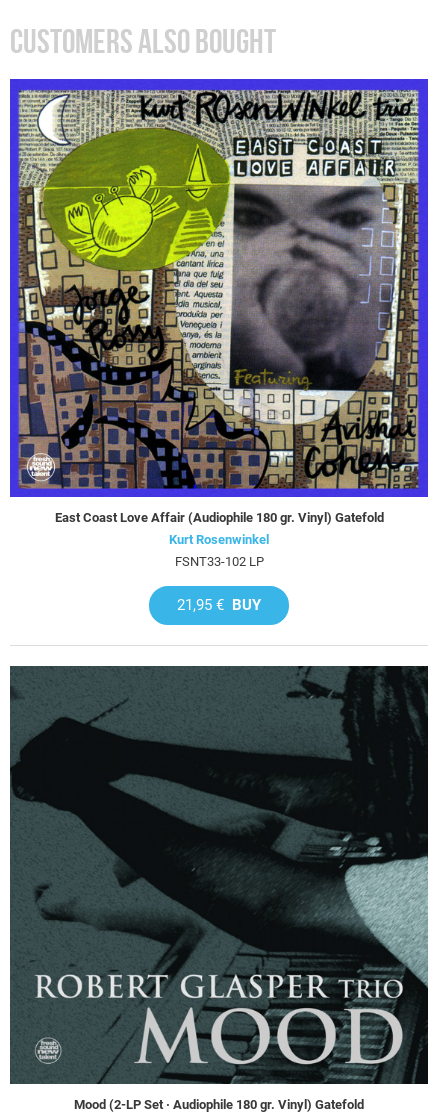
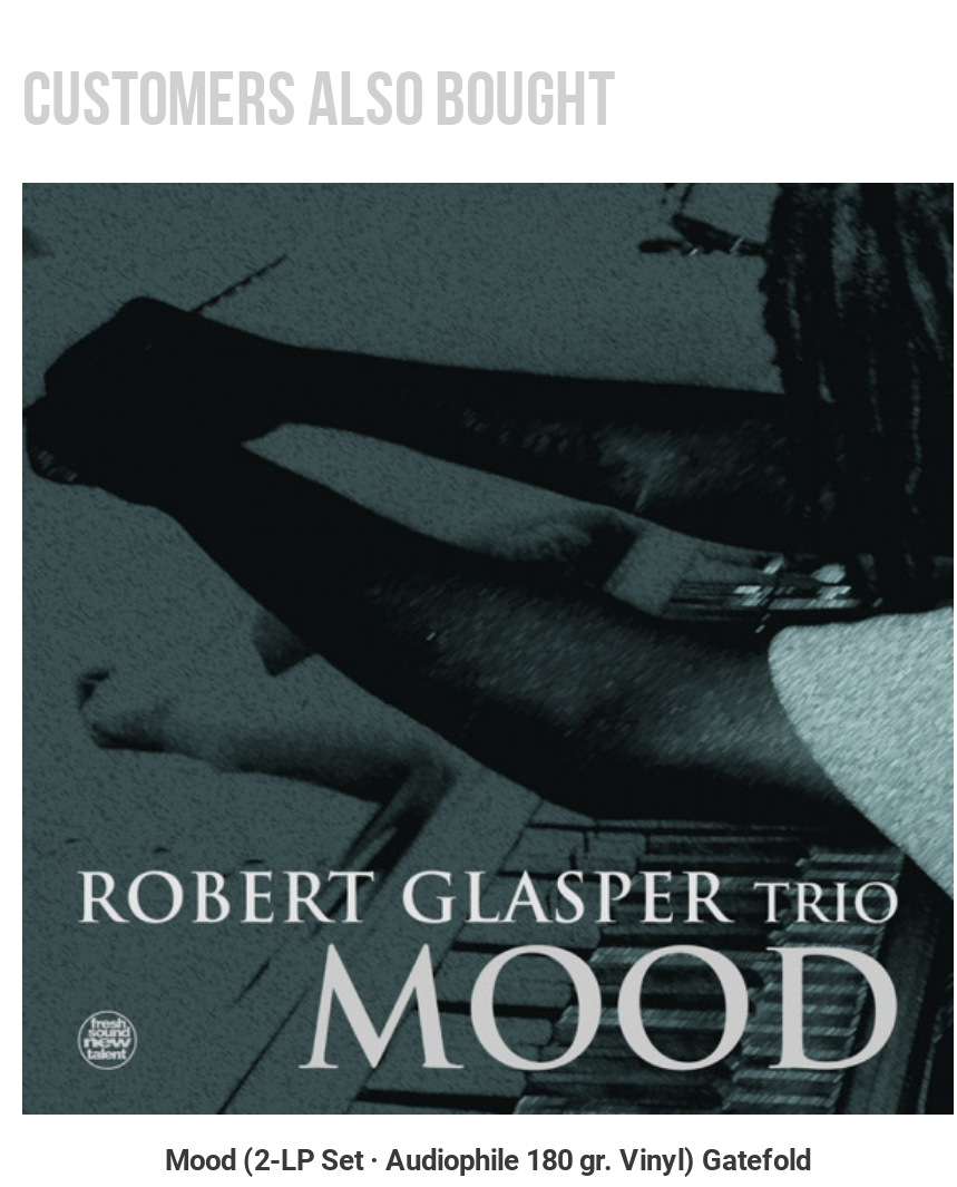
- [image]
- East Coast Love Affair (Audiophile 180 gr. Vinyl) Gatefold
- Kurt Rosenwinkel
- FSNT33-102 LP
- 21,95 € BUY
